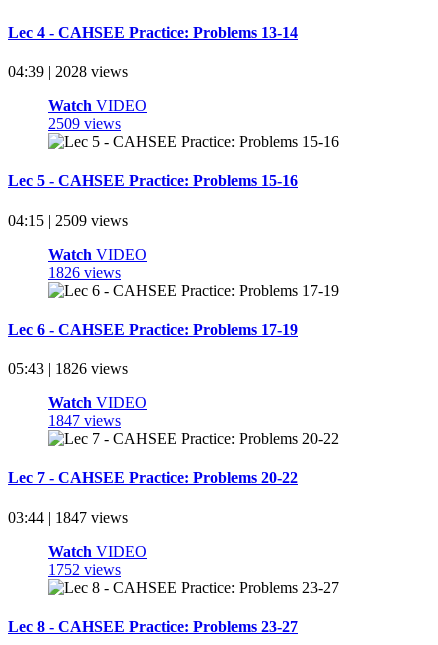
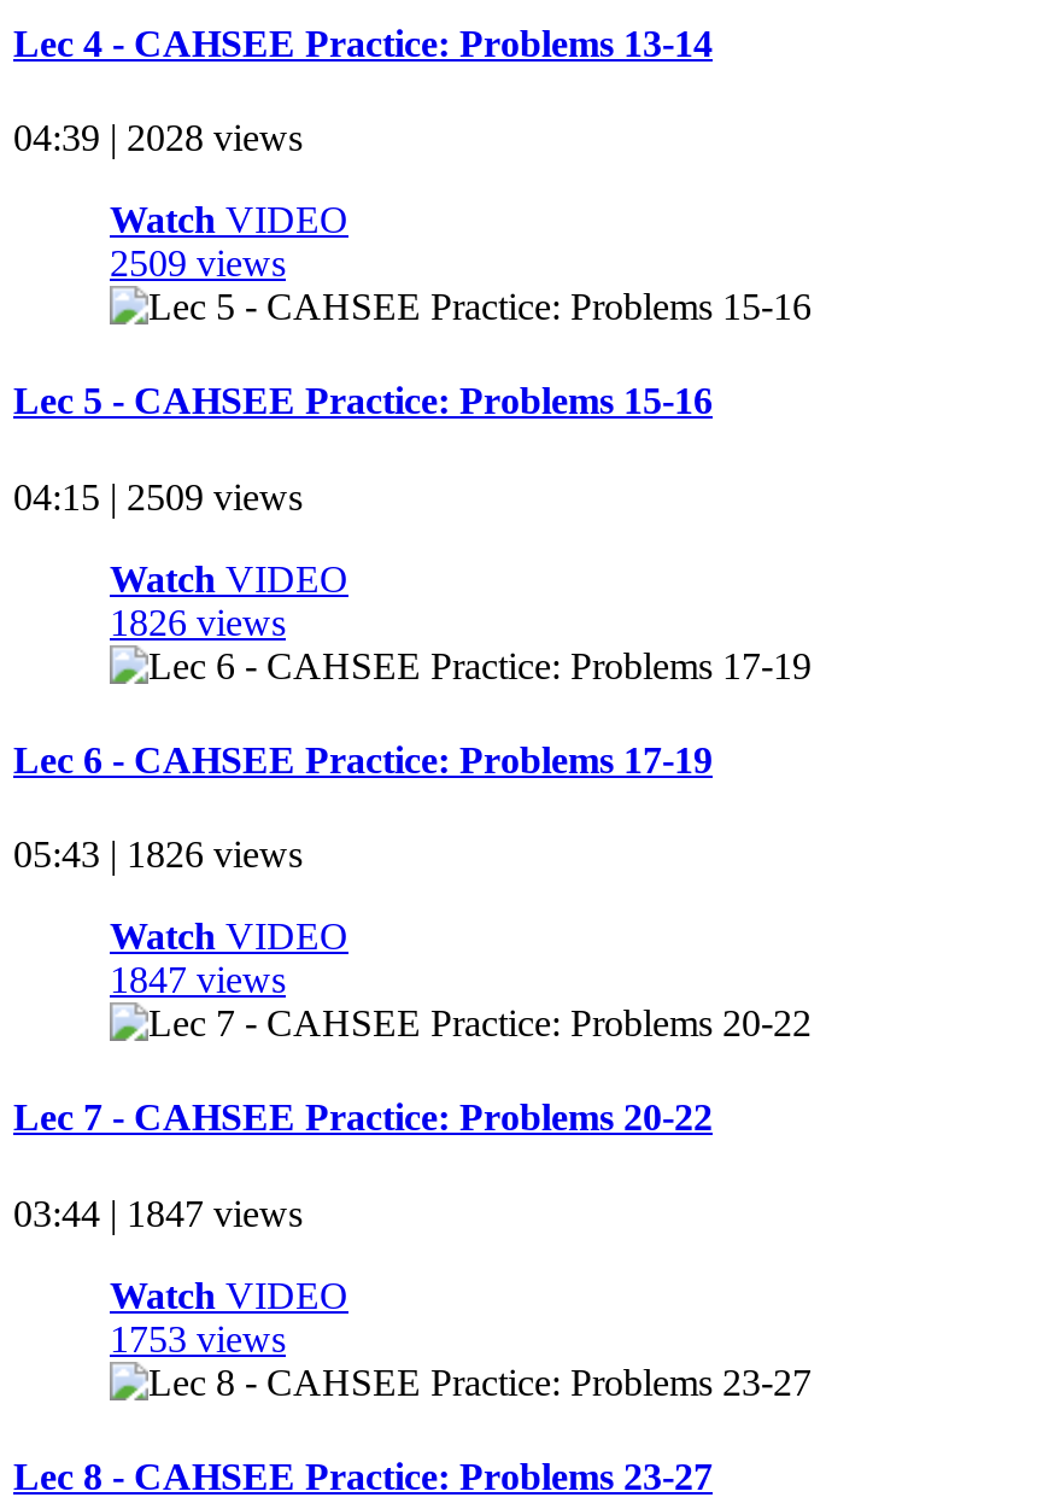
- 1752 views
+ 1753 views
